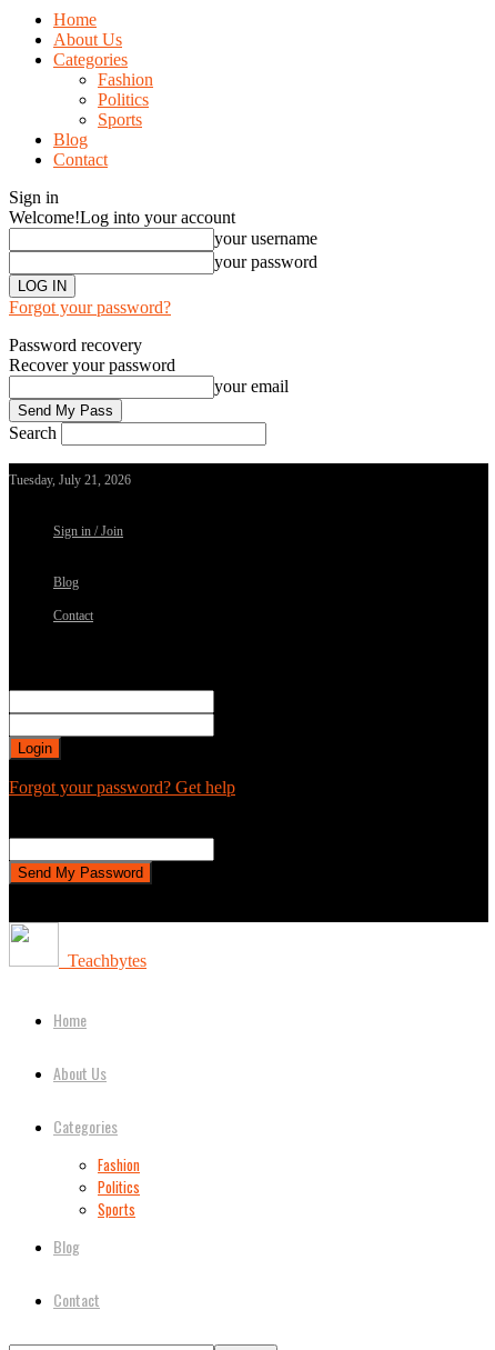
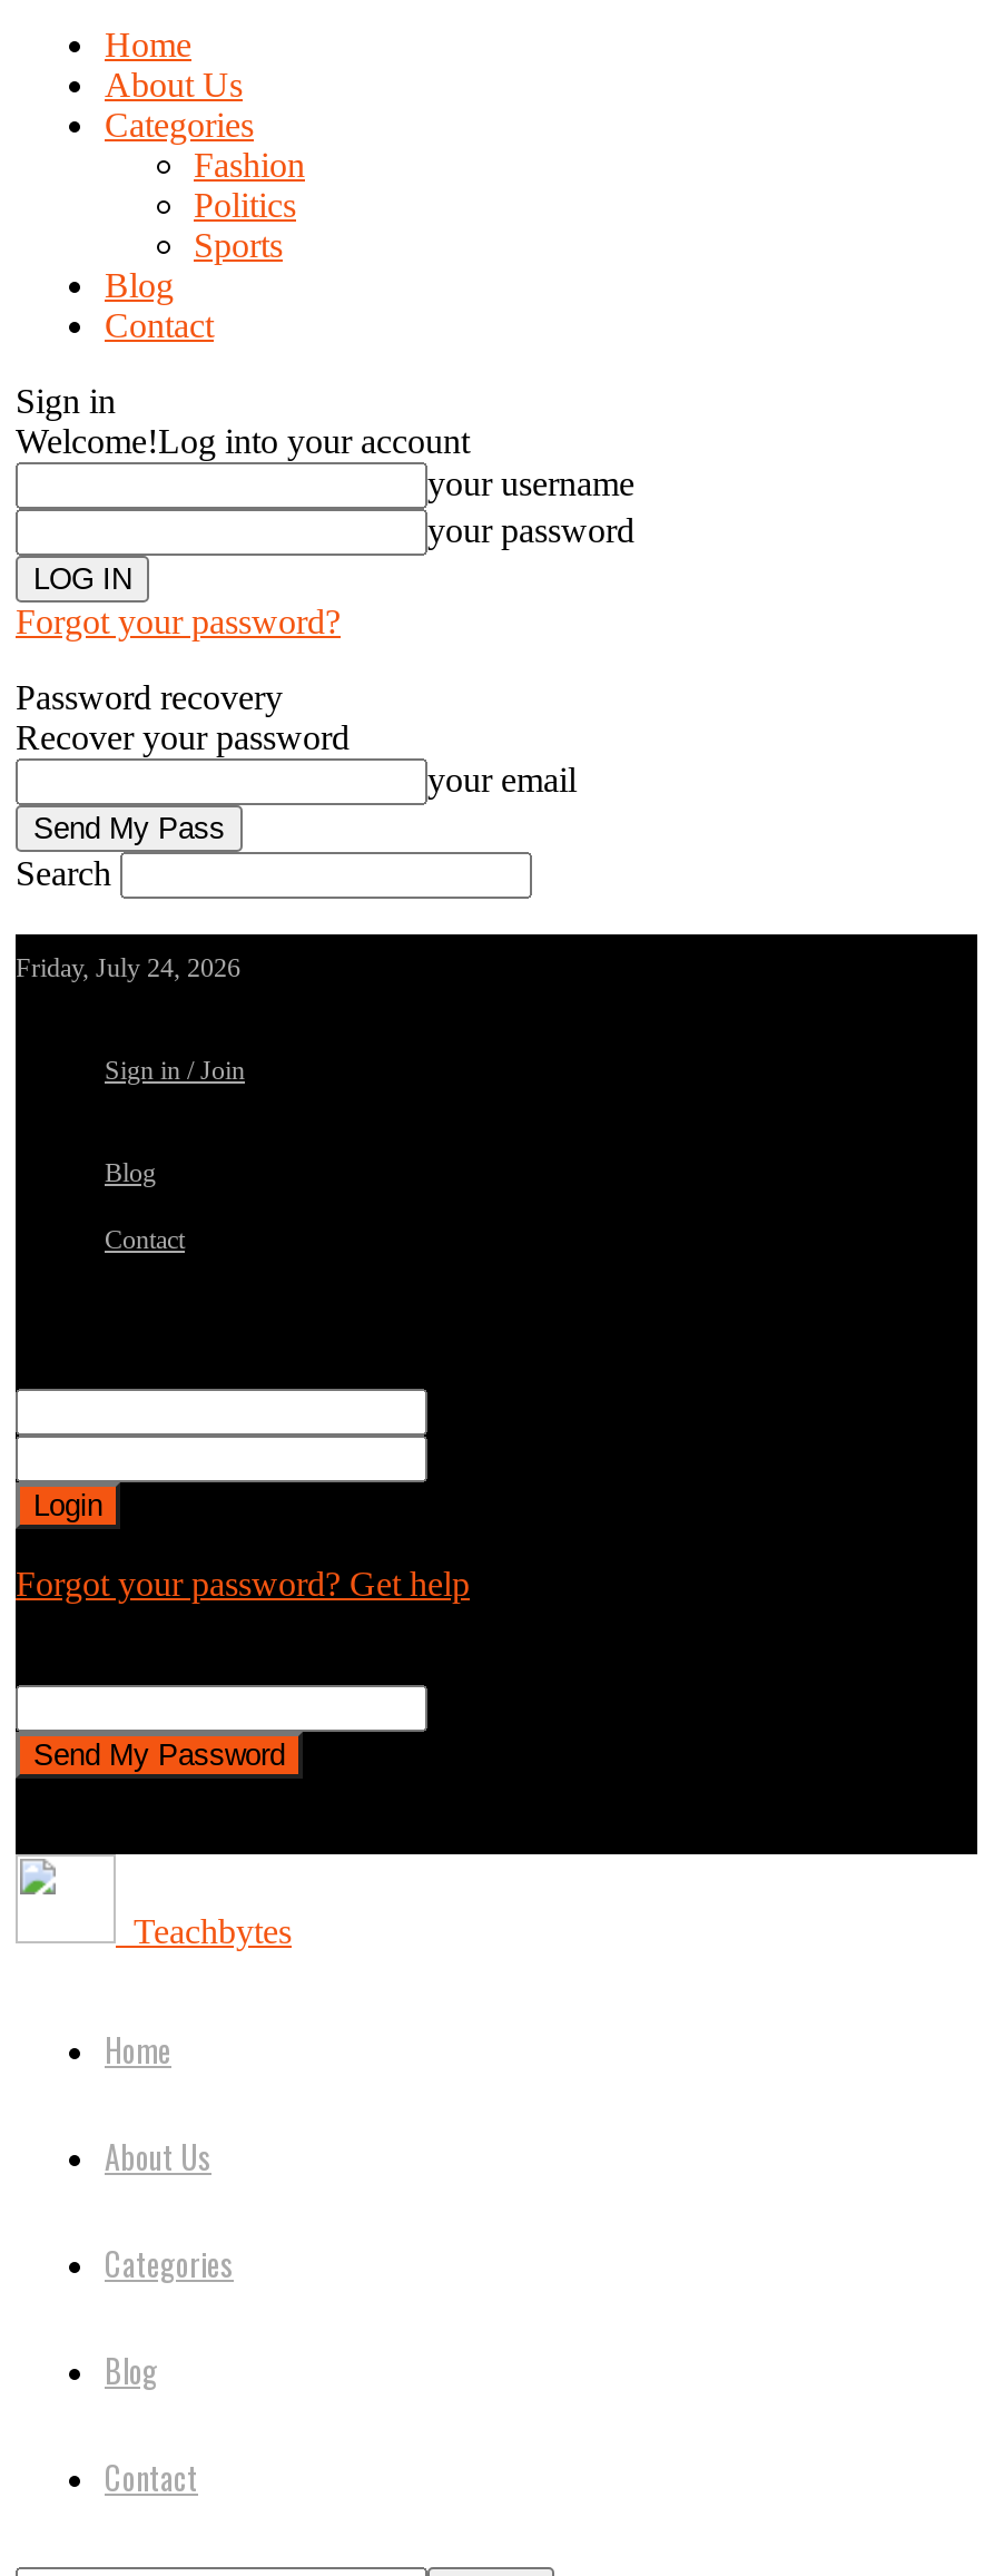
- Tuesday, July 21, 2026
+ Friday, July 24, 2026

- Fashion
- Politics
- Sports
